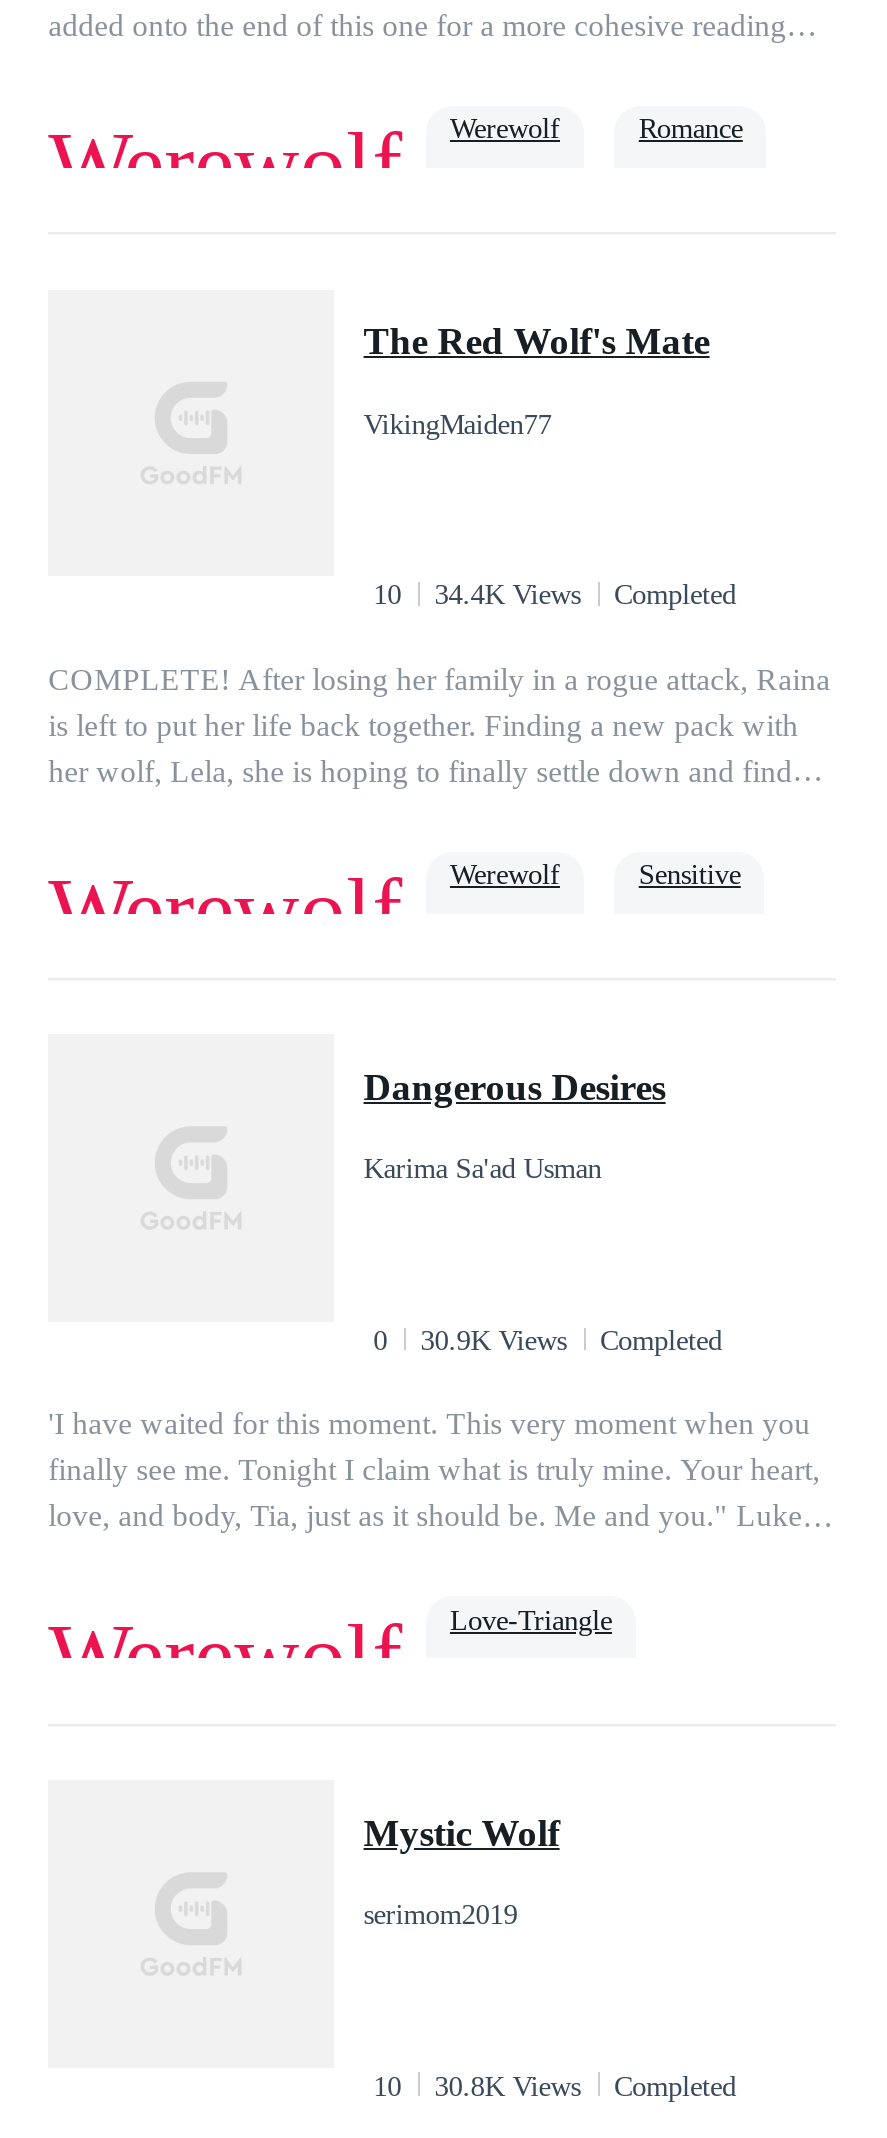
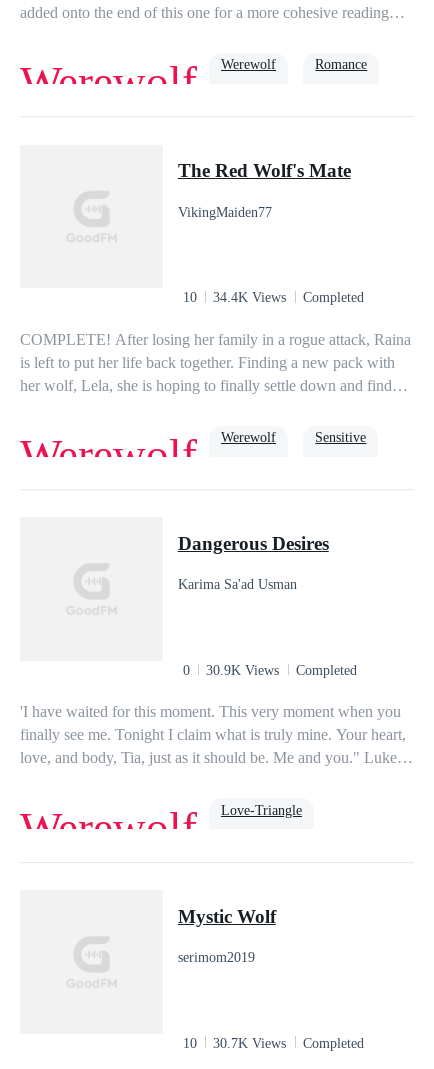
- 10 30.8K Views Completed
+ 10 30.7K Views Completed
